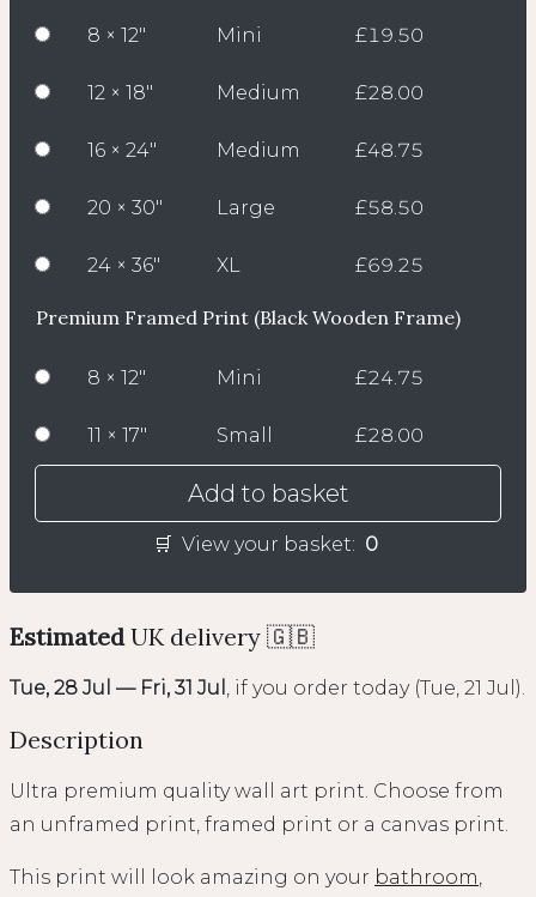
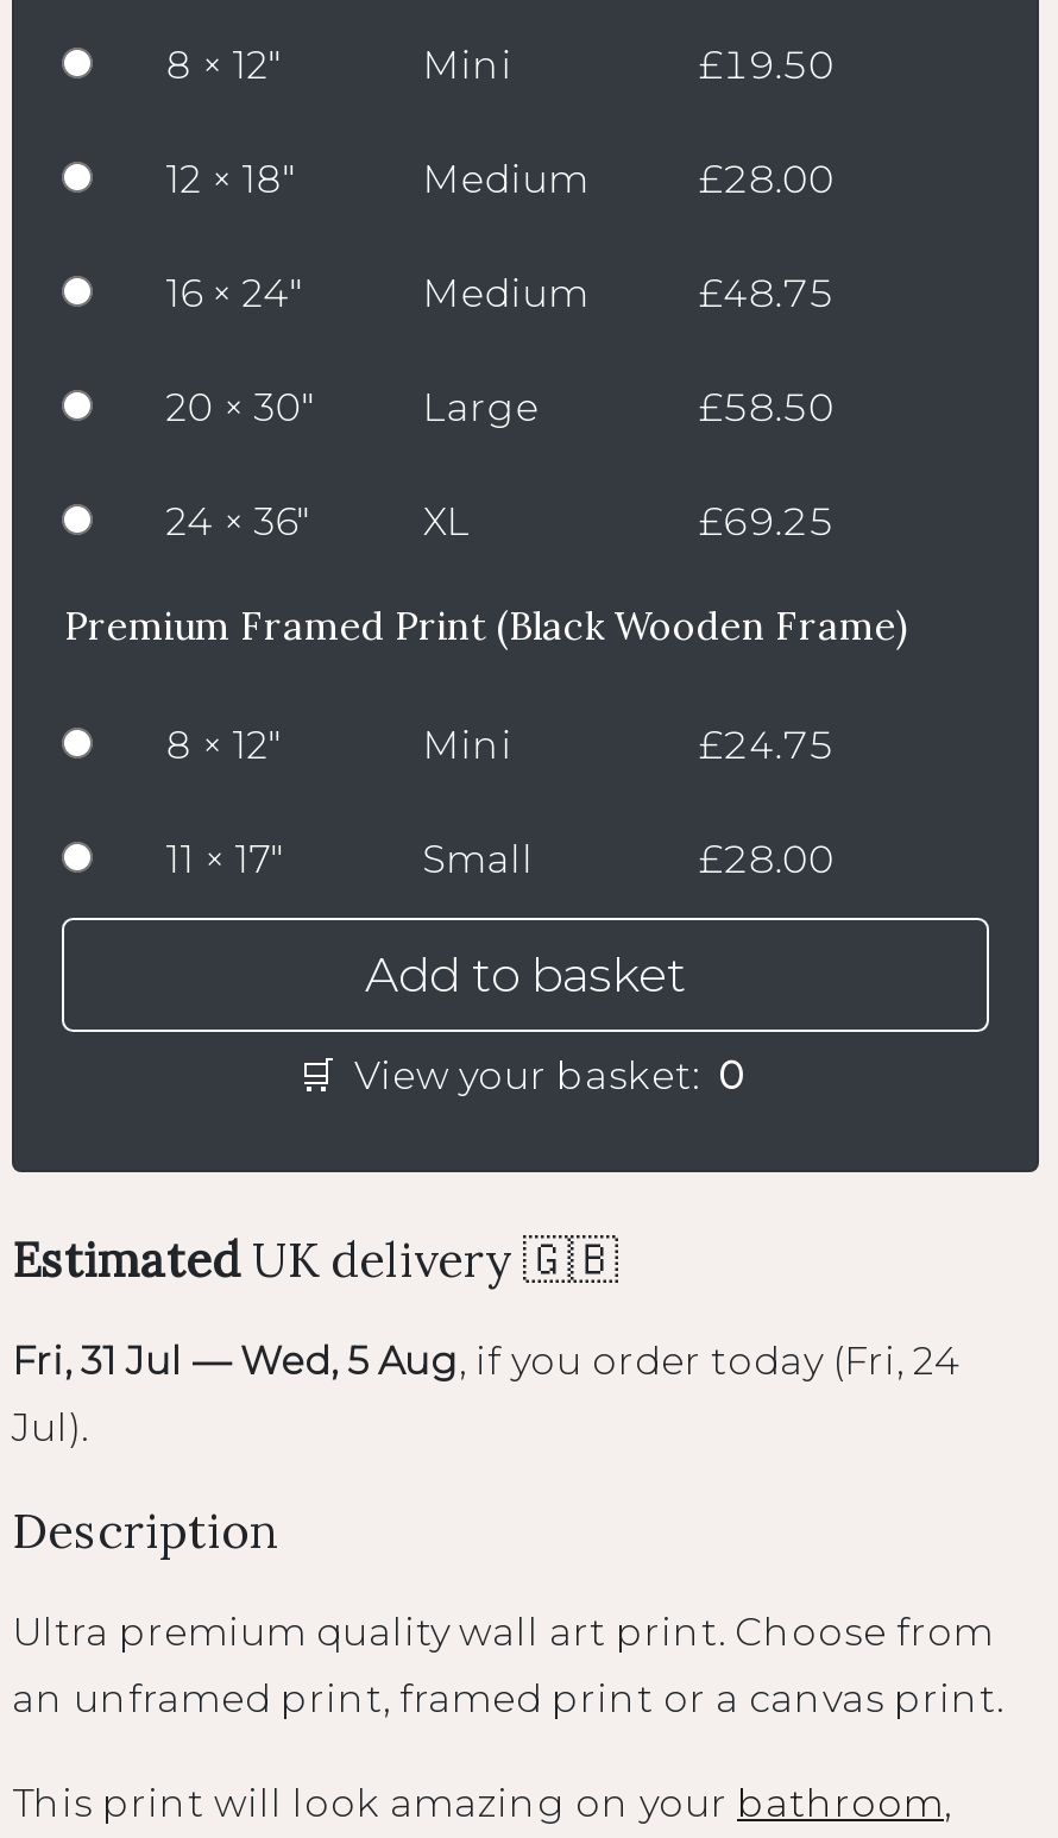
- Tue, 28 Jul — Fri, 31 Jul, if you order today (Tue, 21 Jul).
+ Fri, 31 Jul — Wed, 5 Aug, if you order today (Fri, 24
+ Jul).
